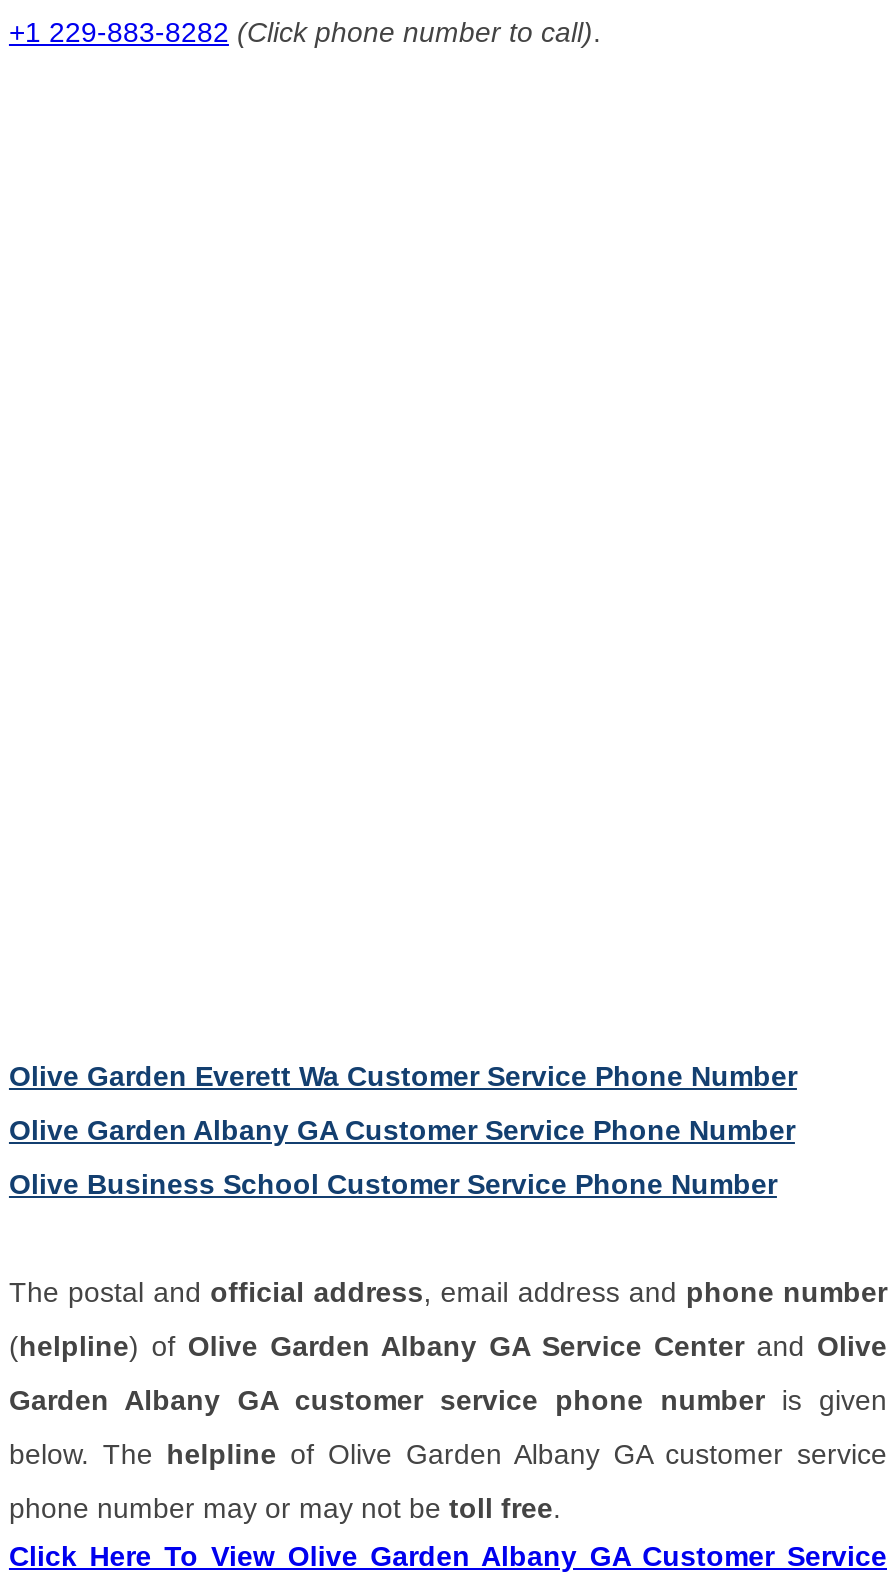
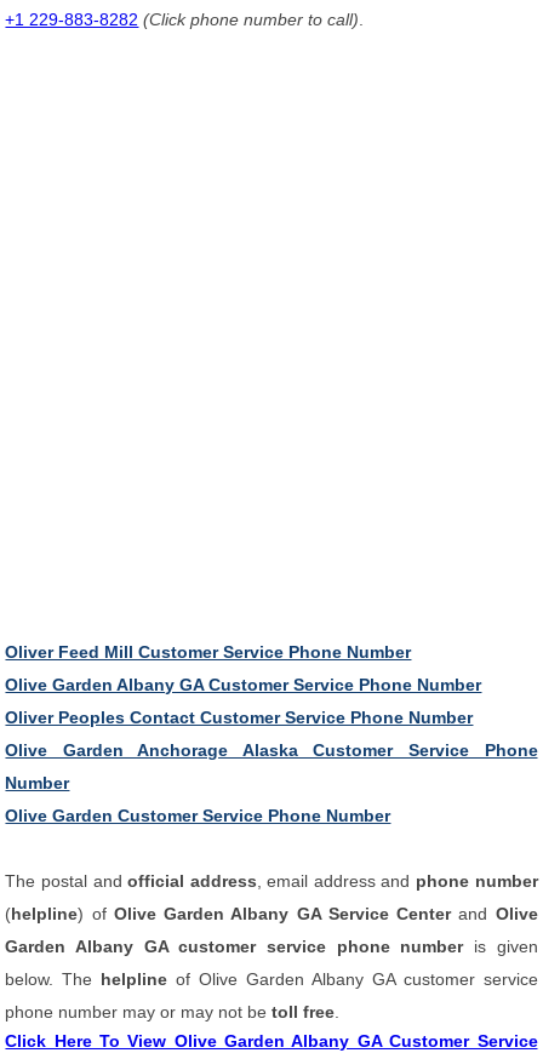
- Olive Garden Everett Wa Customer Service Phone Number
+ Oliver Feed Mill Customer Service Phone Number

- Olive Business School Customer Service Phone Number
+ Oliver Peoples Contact Customer Service Phone Number
+ Olive Garden Anchorage Alaska Customer Service Phone
+ Number
+ Olive Garden Customer Service Phone Number
